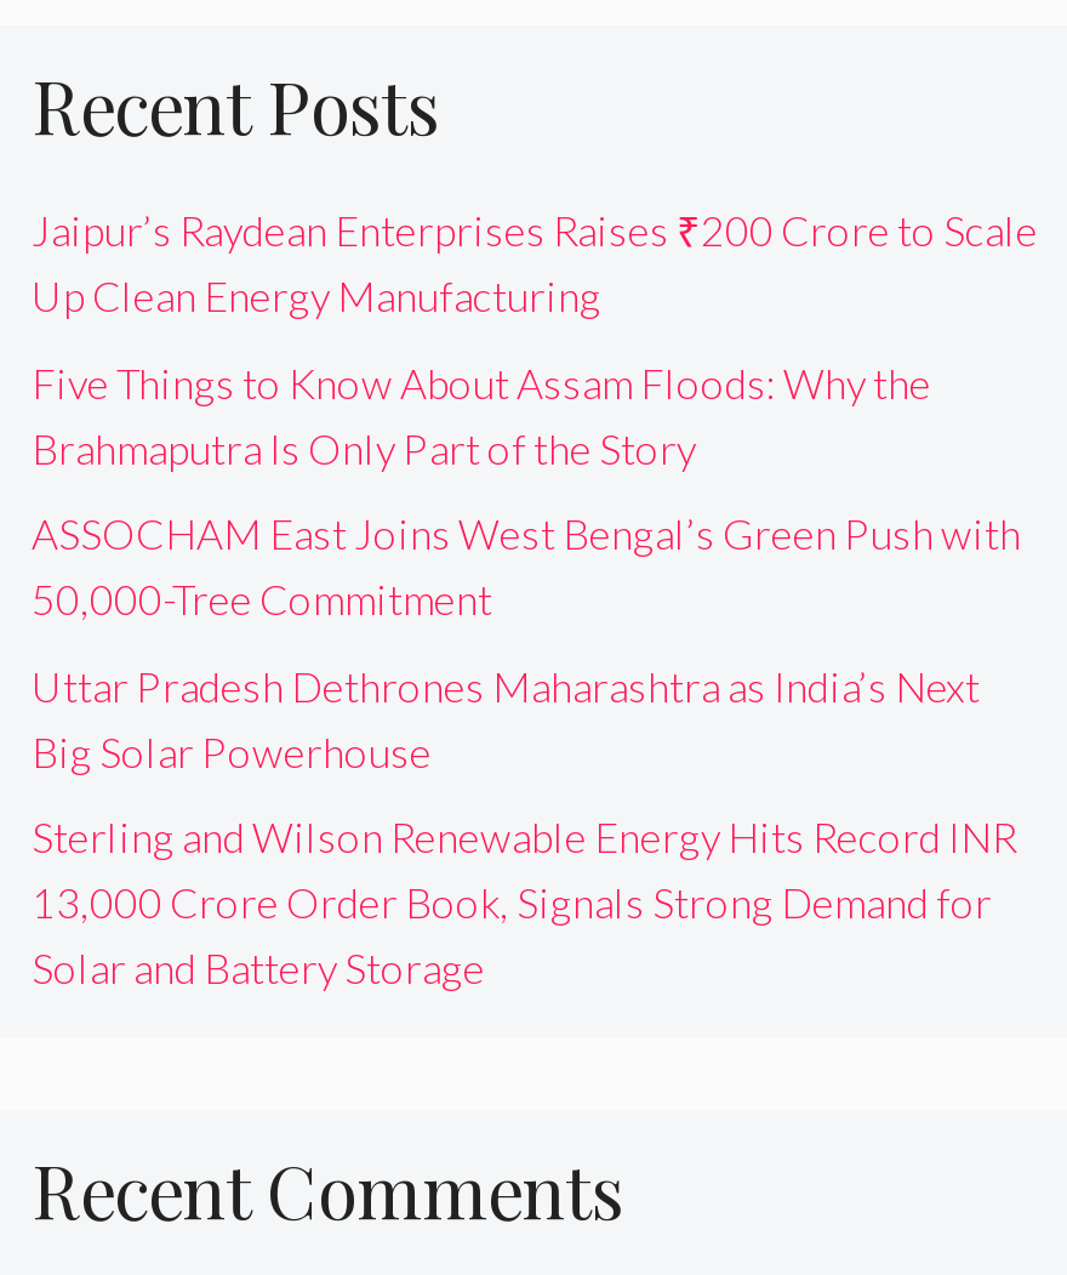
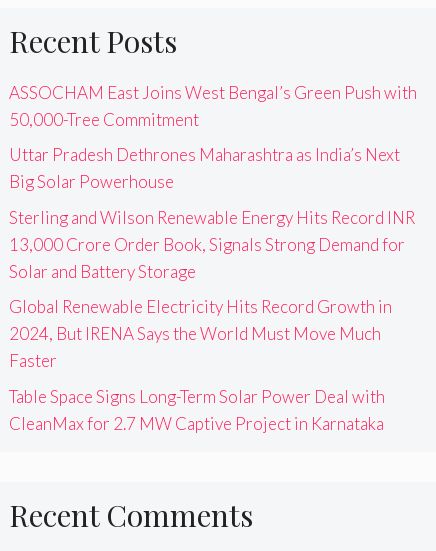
- Jaipur’s Raydean Enterprises Raises ₹200 Crore to Scale
- Up Clean Energy Manufacturing
- Five Things to Know About Assam Floods: Why the
- Brahmaputra Is Only Part of the Story

moved up: ASSOCHAM East Joins West Bengal’s Green Push with | 50,000-Tree Commitment | Uttar Pradesh Dethrones Maharashtra as India’s Next | Big Solar Powerhouse | Sterling and Wilson Renewable Energy Hits Record INR | 13,000 Crore Order Book, Signals Strong Demand for | Solar and Battery Storage

+ Global Renewable Electricity Hits Record Growth in
+ 2024, But IRENA Says the World Must Move Much
+ Faster
+ Table Space Signs Long-Term Solar Power Deal with
+ CleanMax for 2.7 MW Captive Project in Karnataka
